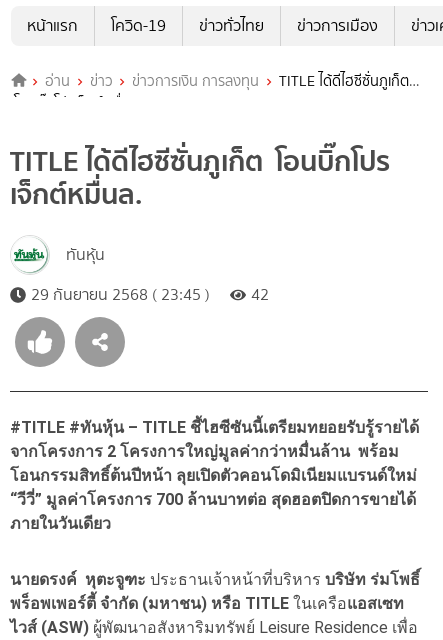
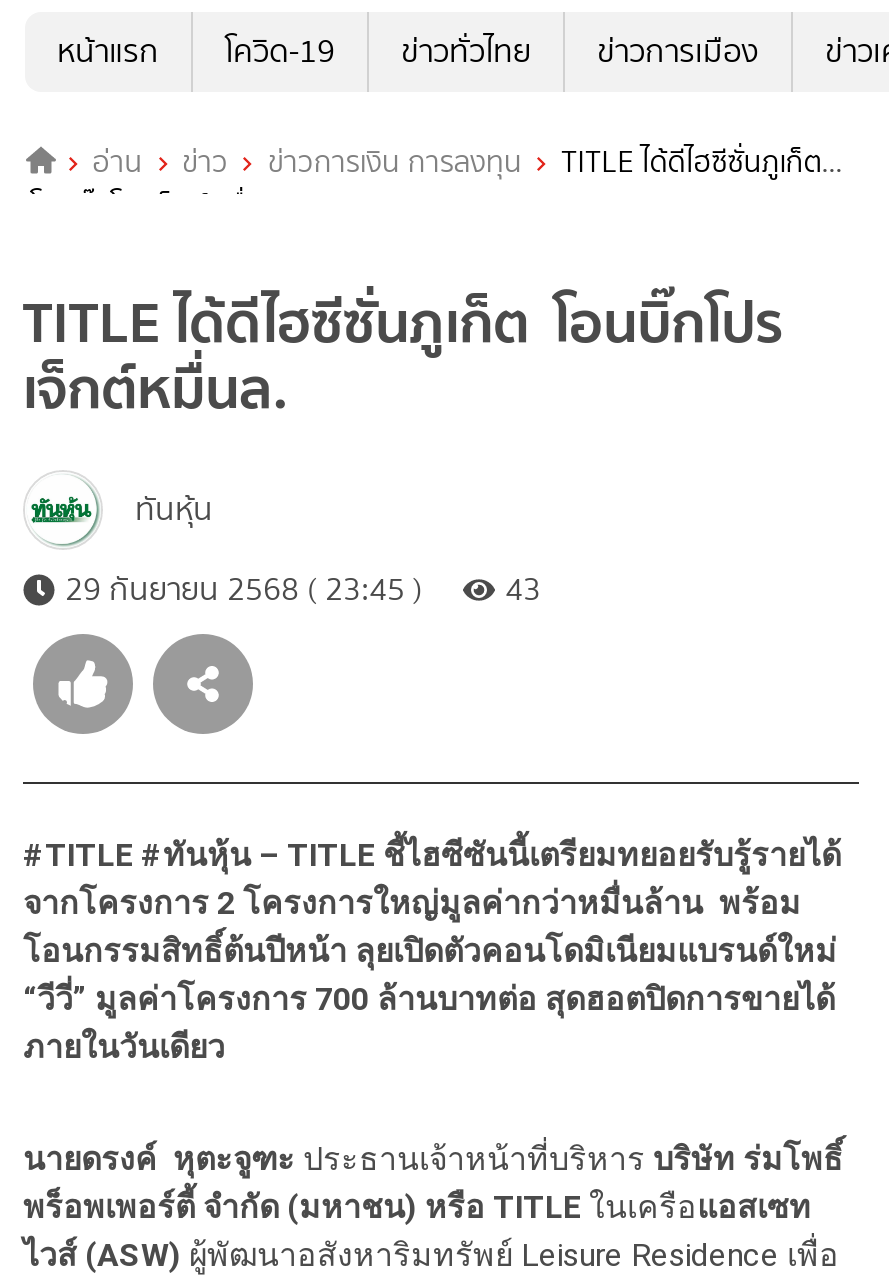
- 29 กันยายน 2568 ( 23:45 ) 42
+ 29 กันยายน 2568 ( 23:45 ) 43
